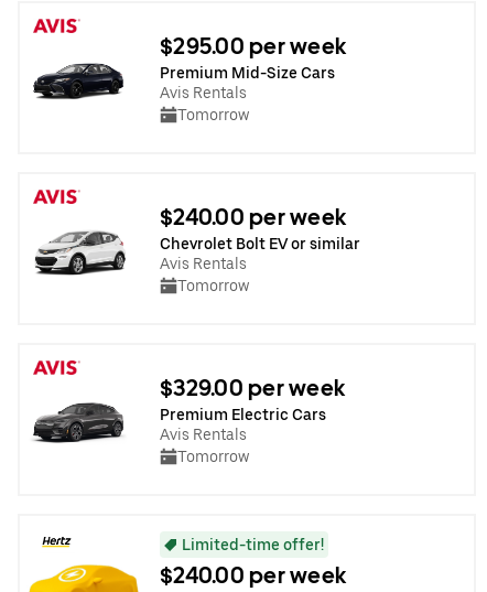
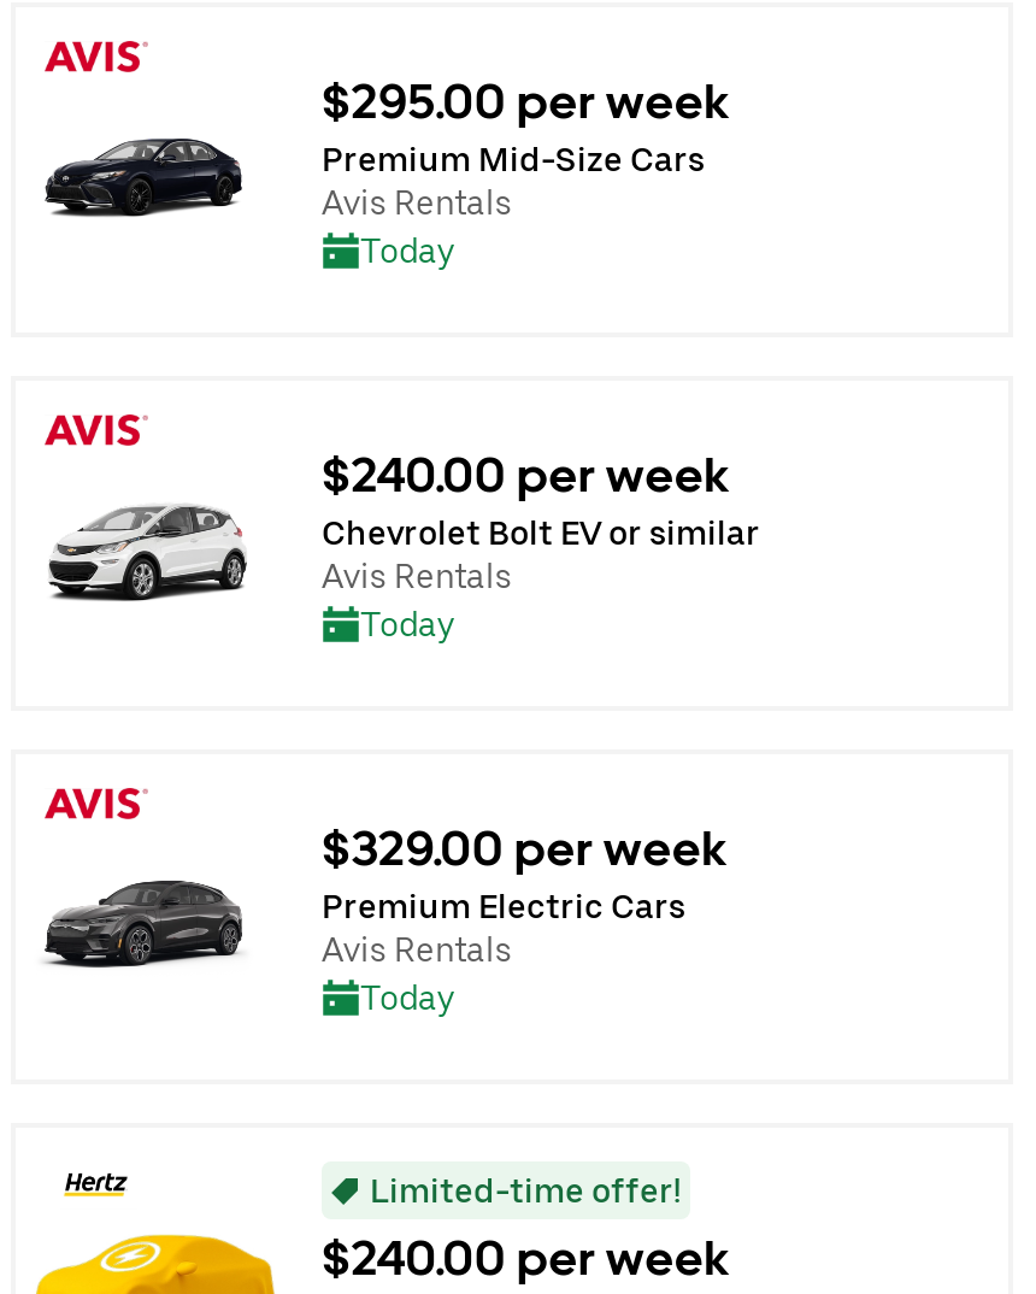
- Tomorrow
+ Today

- Tomorrow
+ Today

- Tomorrow
+ Today
